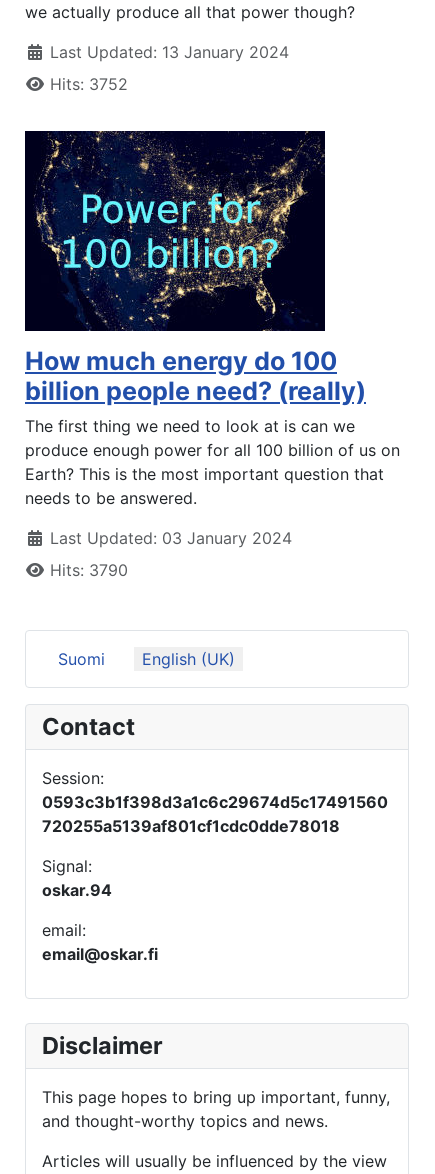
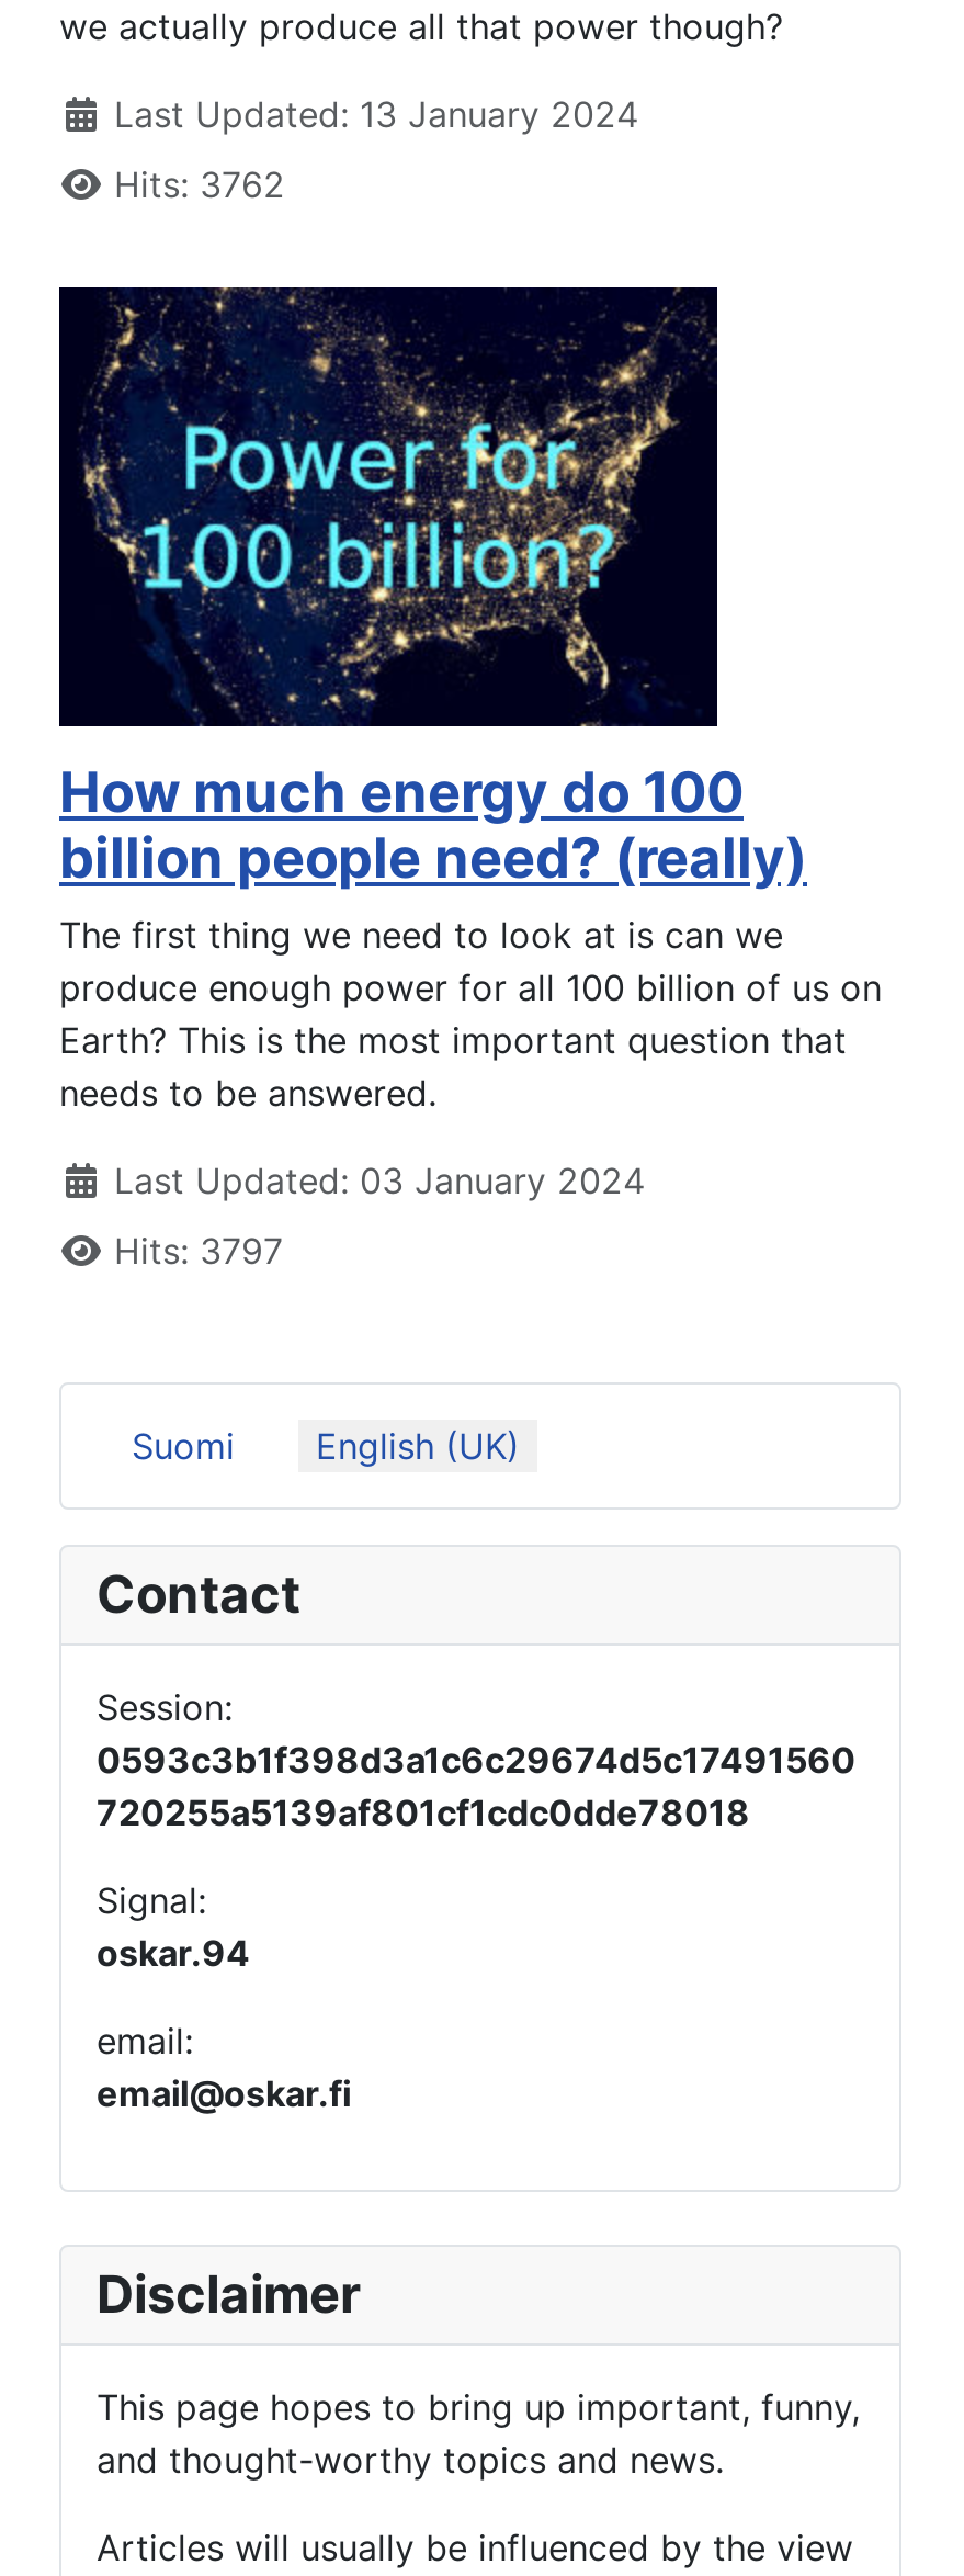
- Hits: 3752
+ Hits: 3762

- Hits: 3790
+ Hits: 3797
